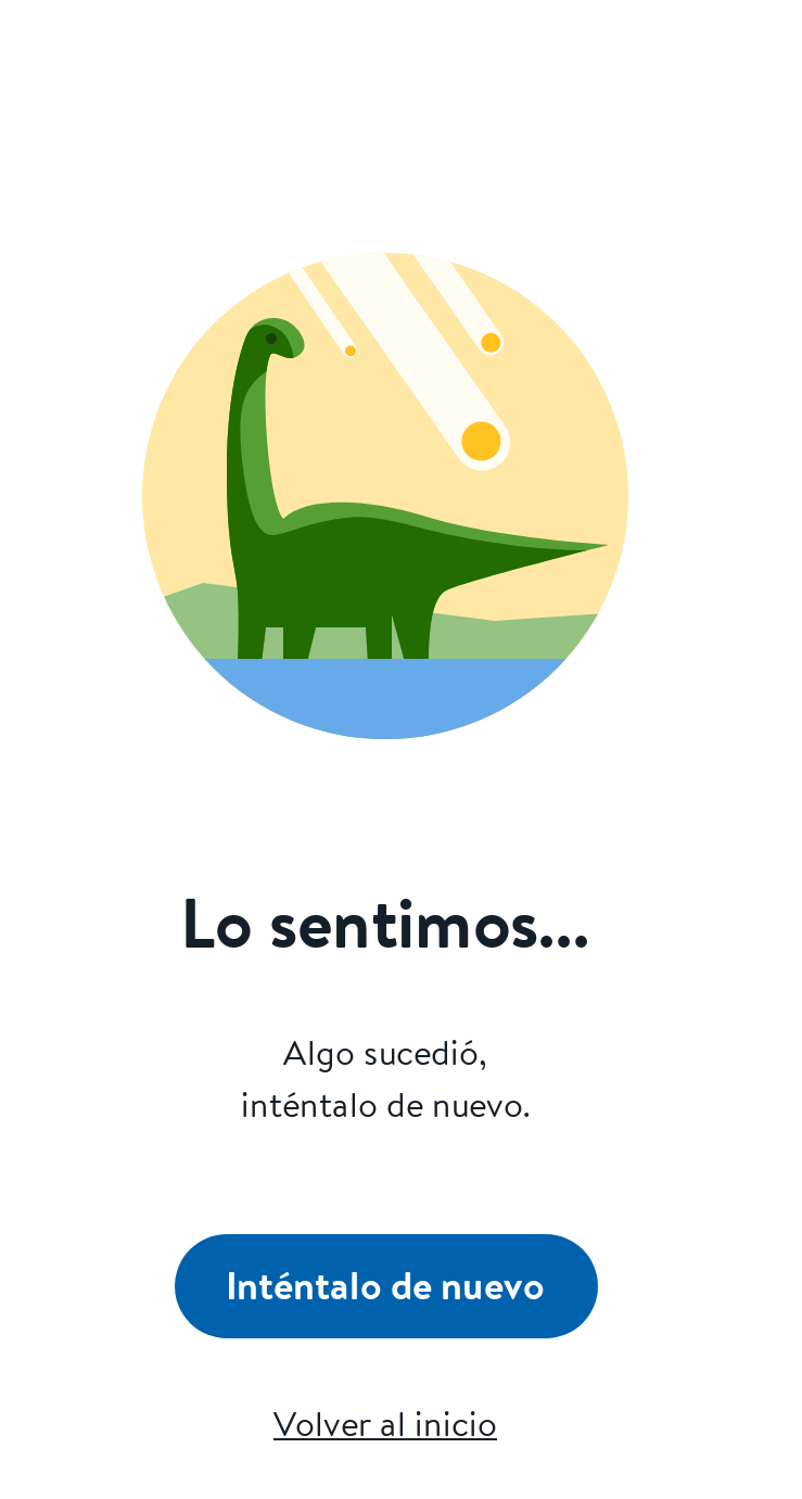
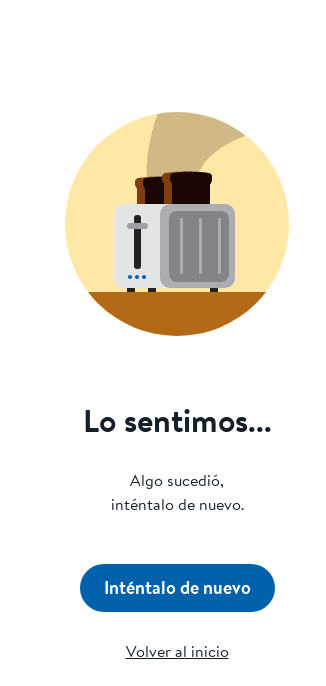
- [image]
+ [image]
